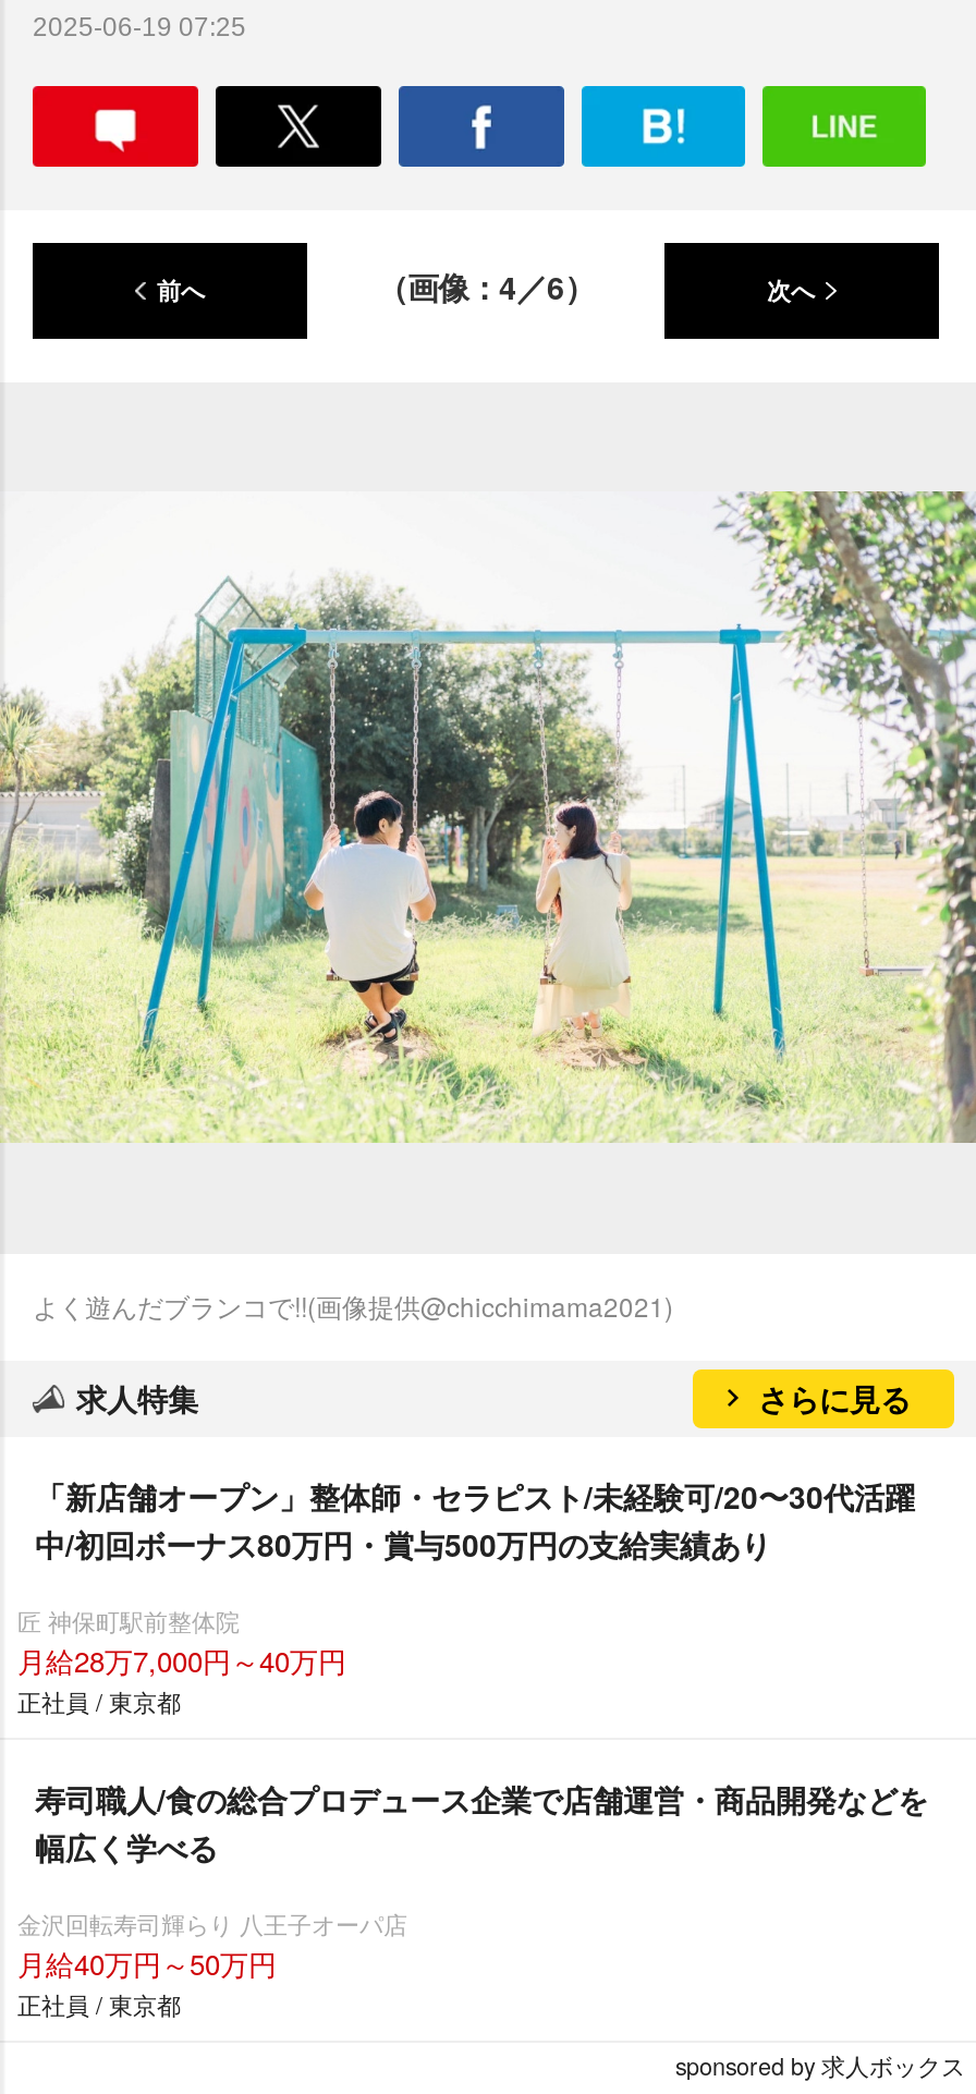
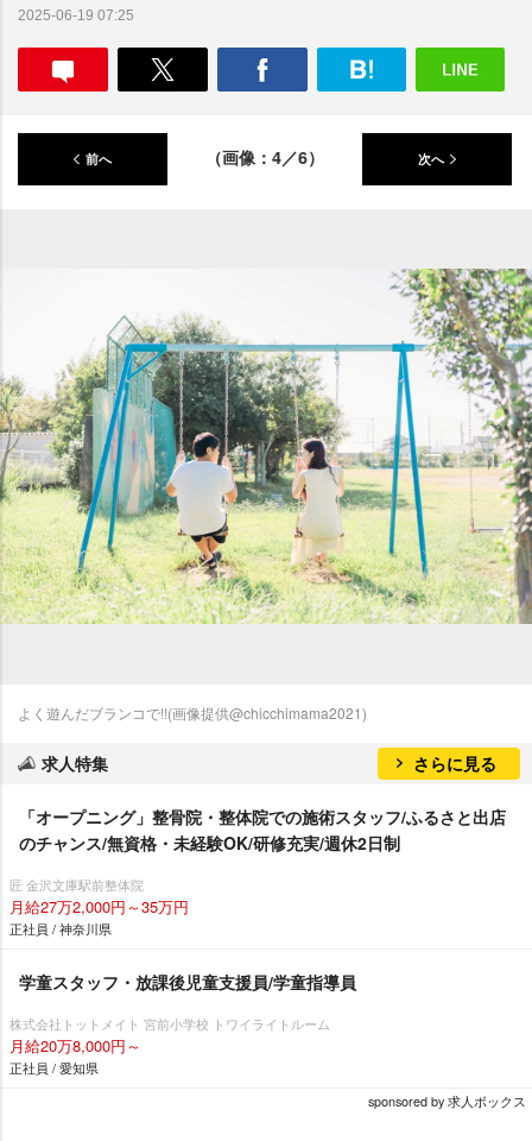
- 「新店舗オープン」整体師・セラピスト/未経験可/20〜30代活躍
- 中/初回ボーナス80万円・賞与500万円の支給実績あり
+ 「オープニング」整骨院・整体院での施術スタッフ/ふるさと出店
+ のチャンス/無資格・未経験OK/研修充実/週休2日制

- 匠 神保町駅前整体院
- 月給28万7,000円～40万円
- 正社員 / 東京都
+ 匠 金沢文庫駅前整体院
+ 月給27万2,000円～35万円
+ 正社員 / 神奈川県

- 寿司職人/食の総合プロデュース企業で店舗運営・商品開発などを
- 幅広く学べる
+ 学童スタッフ・放課後児童支援員/学童指導員

- 金沢回転寿司輝らり 八王子オーパ店
- 月給40万円～50万円
- 正社員 / 東京都
+ 株式会社トットメイト 宮前小学校 トワイライトルーム
+ 月給20万8,000円～
+ 正社員 / 愛知県
